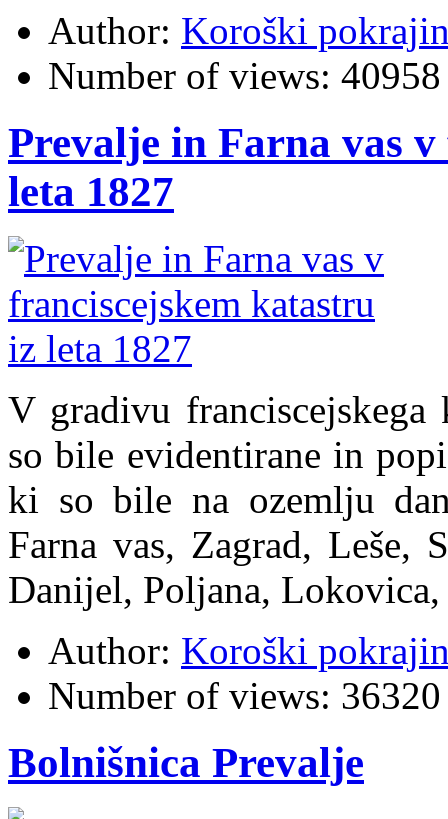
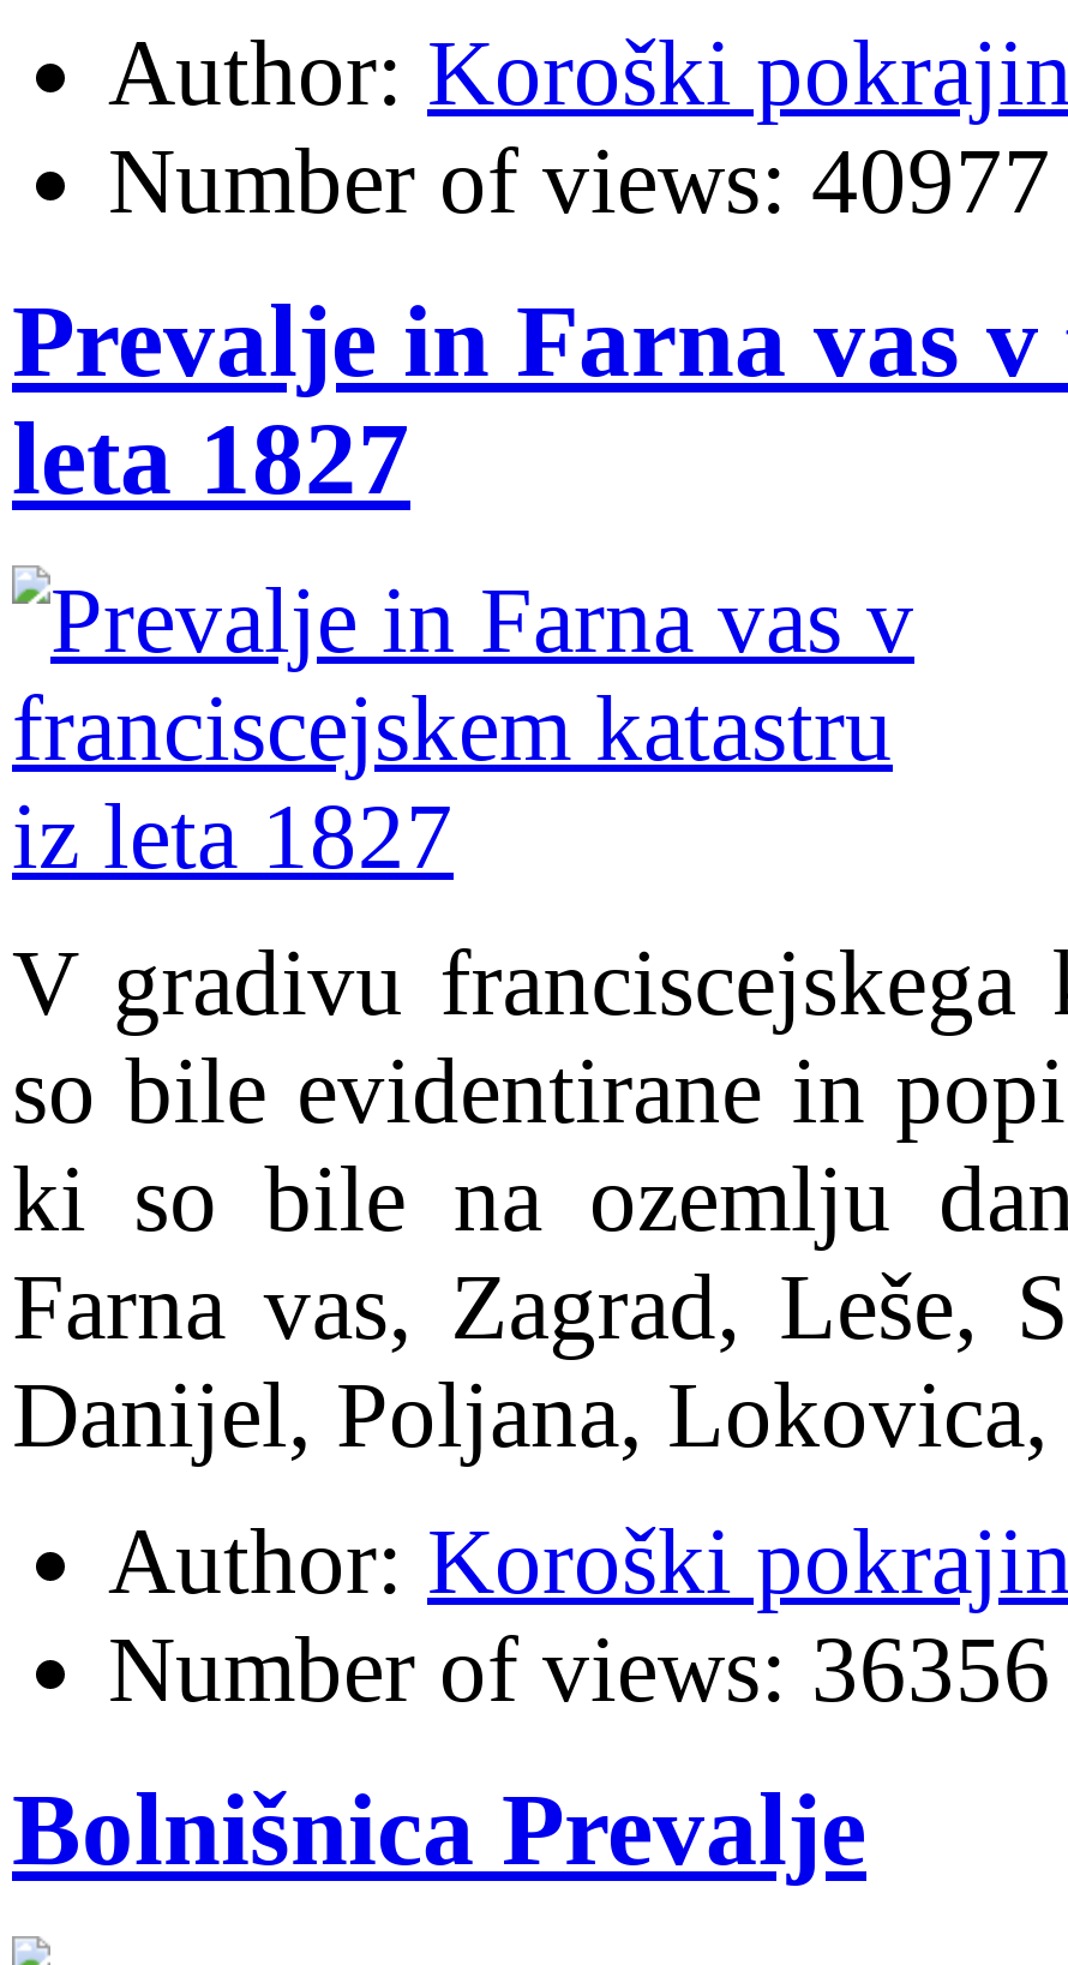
- Number of views: 40958
+ Number of views: 40977

- Number of views: 36320
+ Number of views: 36356
